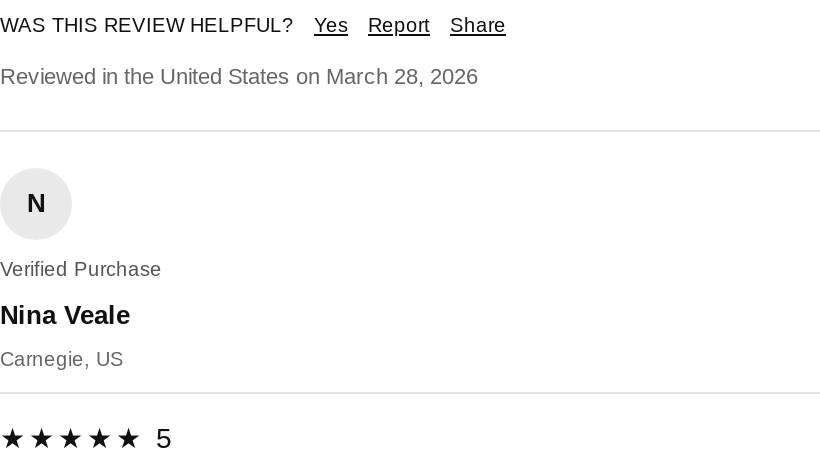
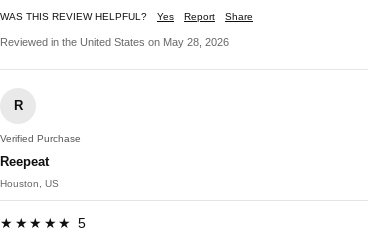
- Reviewed in the United States on March 28, 2026
+ Reviewed in the United States on May 28, 2026

- N
+ R

- Nina Veale
+ Reepeat

- Carnegie, US
+ Houston, US
